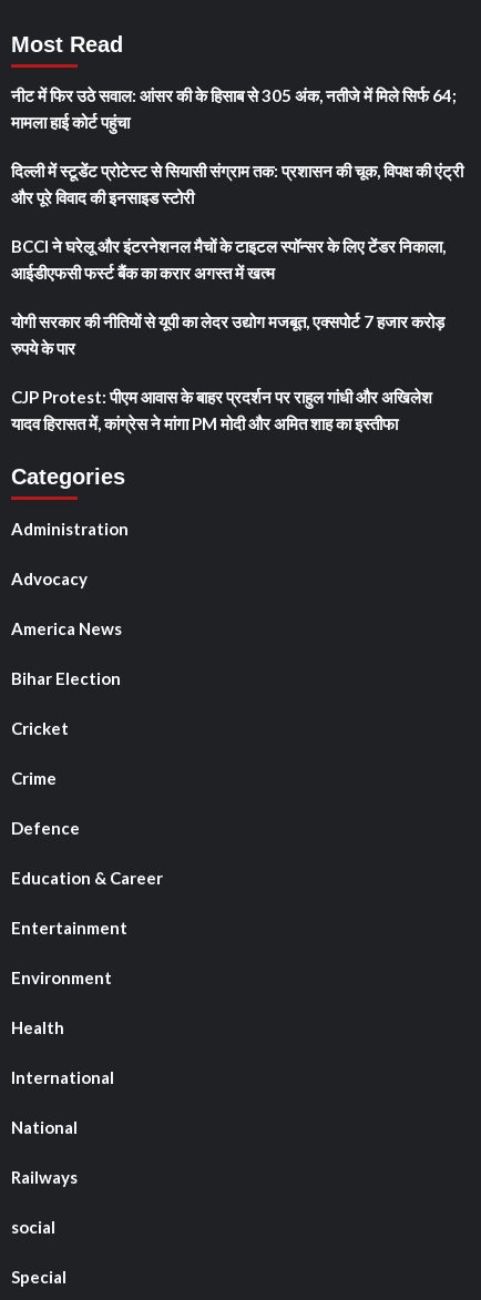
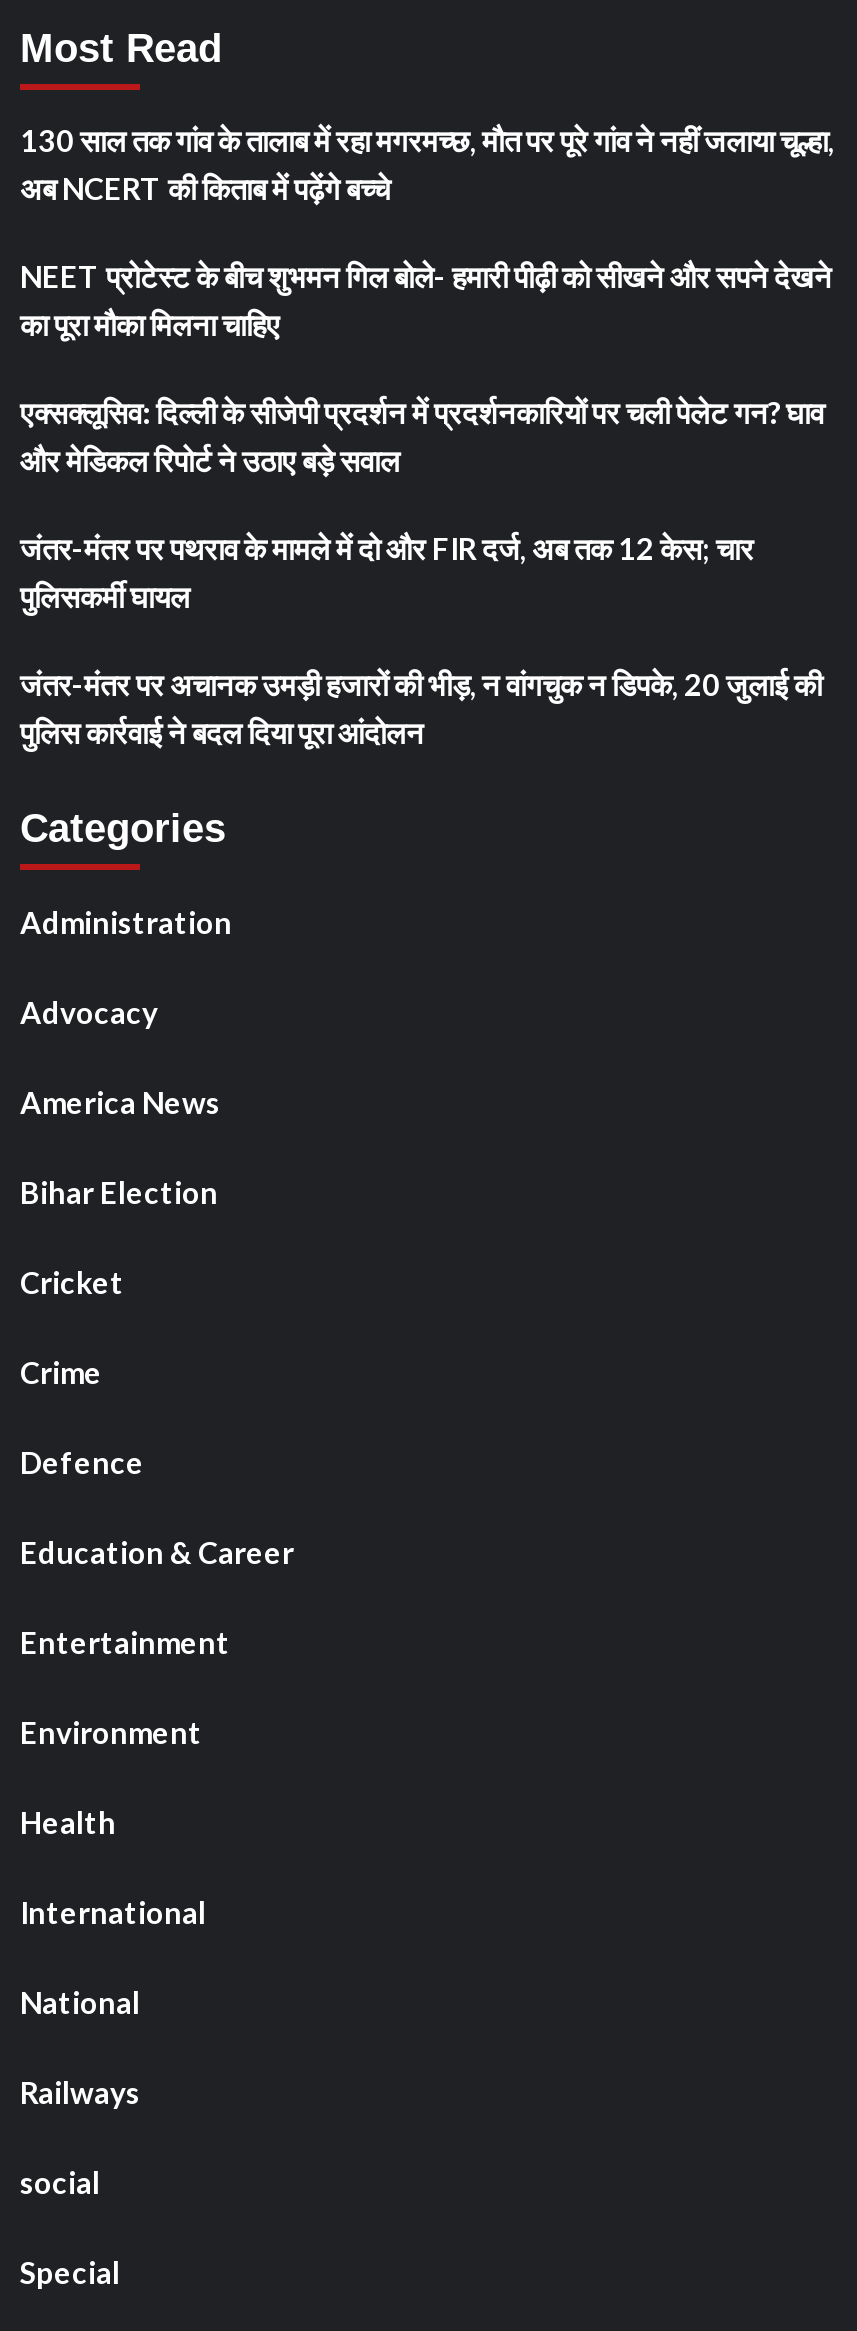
- नीट में फिर उठे सवाल: आंसर की के हिसाब से 305 अंक, नतीजे में मिले सिर्फ 64;
- मामला हाई कोर्ट पहुंचा
+ 130 साल तक गांव के तालाब में रहा मगरमच्छ, मौत पर पूरे गांव ने नहीं जलाया चूल्हा,
+ अब NCERT की किताब में पढ़ेंगे बच्चे

- दिल्ली में स्टूडेंट प्रोटेस्ट से सियासी संग्राम तक: प्रशासन की चूक, विपक्ष की एंट्री
- और पूरे विवाद की इनसाइड स्टोरी
+ NEET प्रोटेस्ट के बीच शुभमन गिल बोले- हमारी पीढ़ी को सीखने और सपने देखने
+ का पूरा मौका मिलना चाहिए

- BCCI ने घरेलू और इंटरनेशनल मैचों के टाइटल स्पॉन्सर के लिए टेंडर निकाला,
- आईडीएफसी फर्स्ट बैंक का करार अगस्त में खत्म
+ एक्सक्लूसिव: दिल्ली के सीजेपी प्रदर्शन में प्रदर्शनकारियों पर चली पेलेट गन? घाव
+ और मेडिकल रिपोर्ट ने उठाए बड़े सवाल

- योगी सरकार की नीतियों से यूपी का लेदर उद्योग मजबूत, एक्सपोर्ट 7 हजार करोड़
- रुपये के पार
+ जंतर-मंतर पर पथराव के मामले में दो और FIR दर्ज, अब तक 12 केस; चार
+ पुलिसकर्मी घायल

- CJP Protest: पीएम आवास के बाहर प्रदर्शन पर राहुल गांधी और अखिलेश
- यादव हिरासत में, कांग्रेस ने मांगा PM मोदी और अमित शाह का इस्तीफा
+ जंतर-मंतर पर अचानक उमड़ी हजारों की भीड़, न वांगचुक न डिपके, 20 जुलाई की
+ पुलिस कार्रवाई ने बदल दिया पूरा आंदोलन
